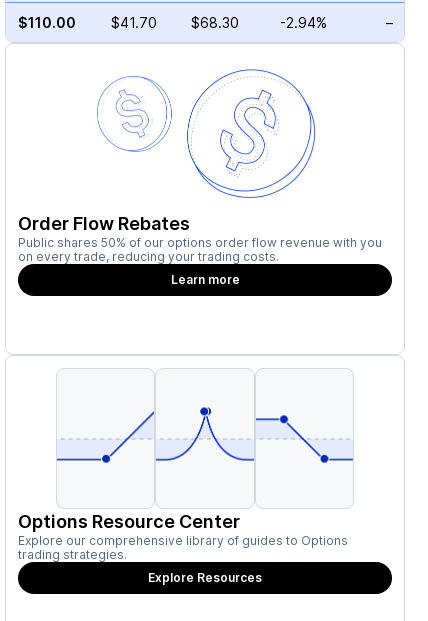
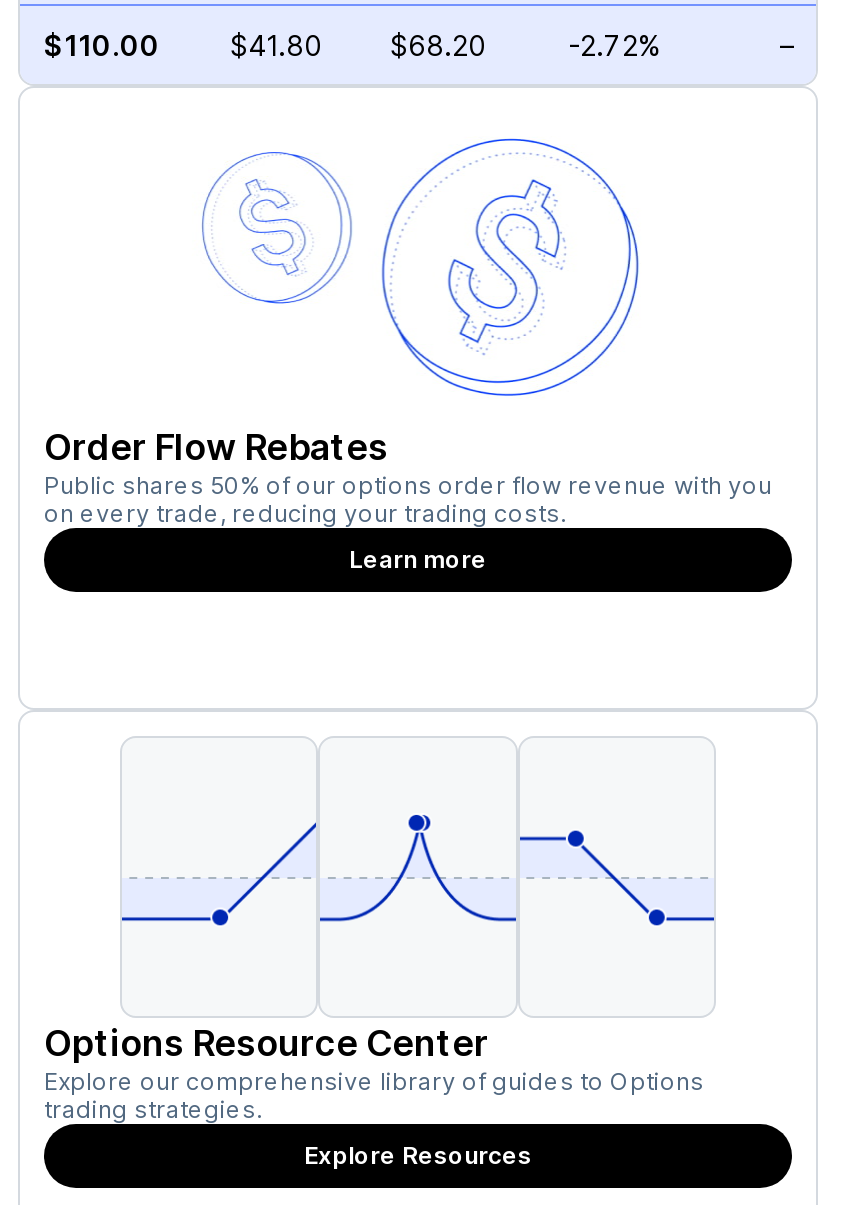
- $41.70
+ $41.80

- $68.30
+ $68.20

- -2.94%
+ -2.72%
